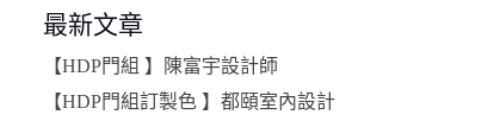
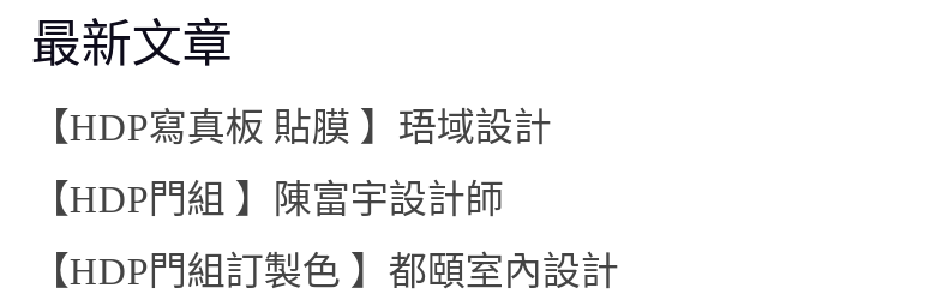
+ 【HDP寫真板 貼膜 】珸域設計
